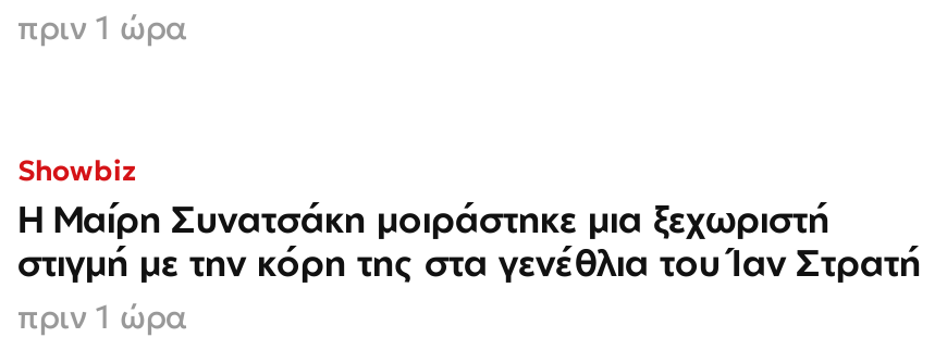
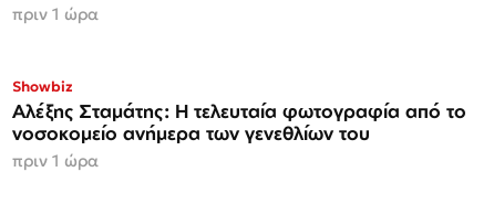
- Η Μαίρη Συνατσάκη μοιράστηκε μια ξεχωριστή
- στιγμή με την κόρη της στα γενέθλια του Ίαν Στρατή
+ Αλέξης Σταμάτης: Η τελευταία φωτογραφία από το
+ νοσοκομείο ανήμερα των γενεθλίων του
